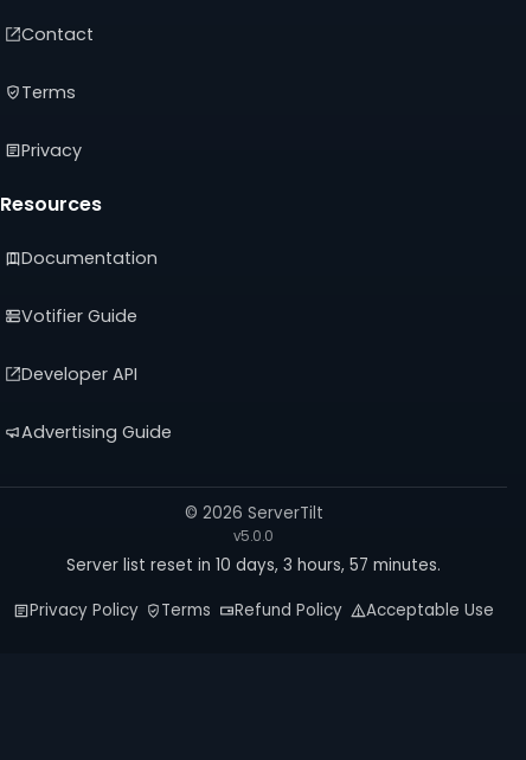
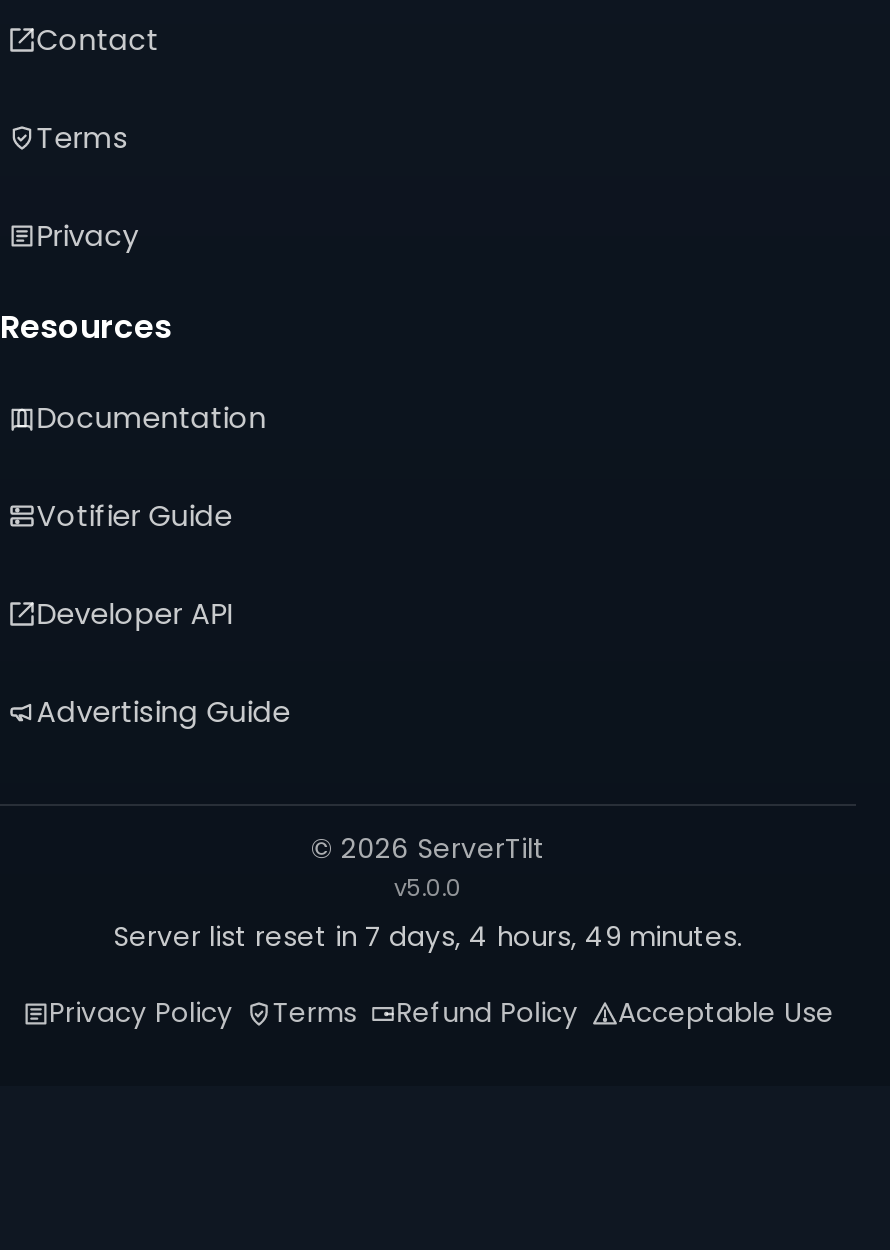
- Server list reset in 10 days, 3 hours, 57 minutes.
+ Server list reset in 7 days, 4 hours, 49 minutes.
